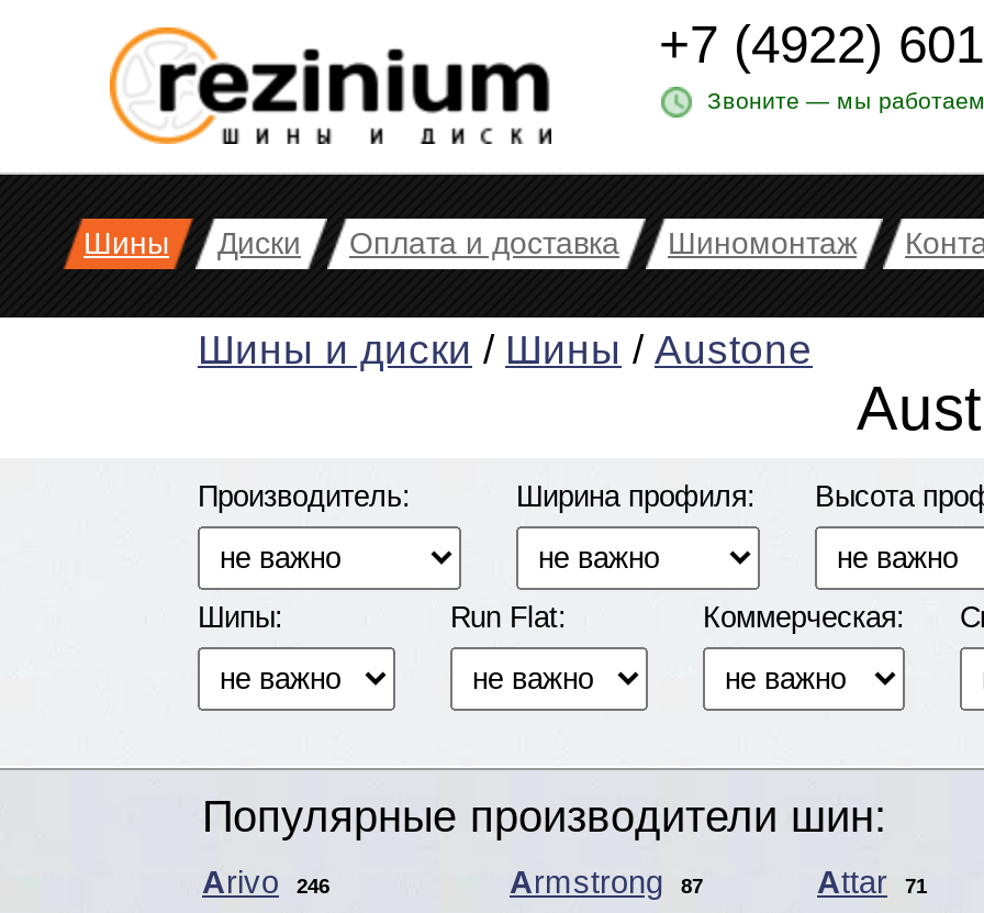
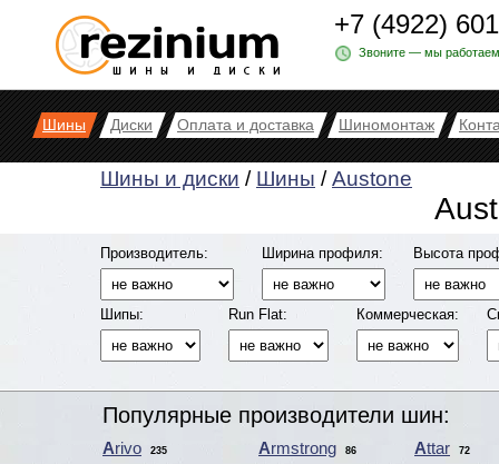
- Arivo 246
+ Arivo 235

- Armstrong 87
+ Armstrong 86

- Attar 71
+ Attar 72
